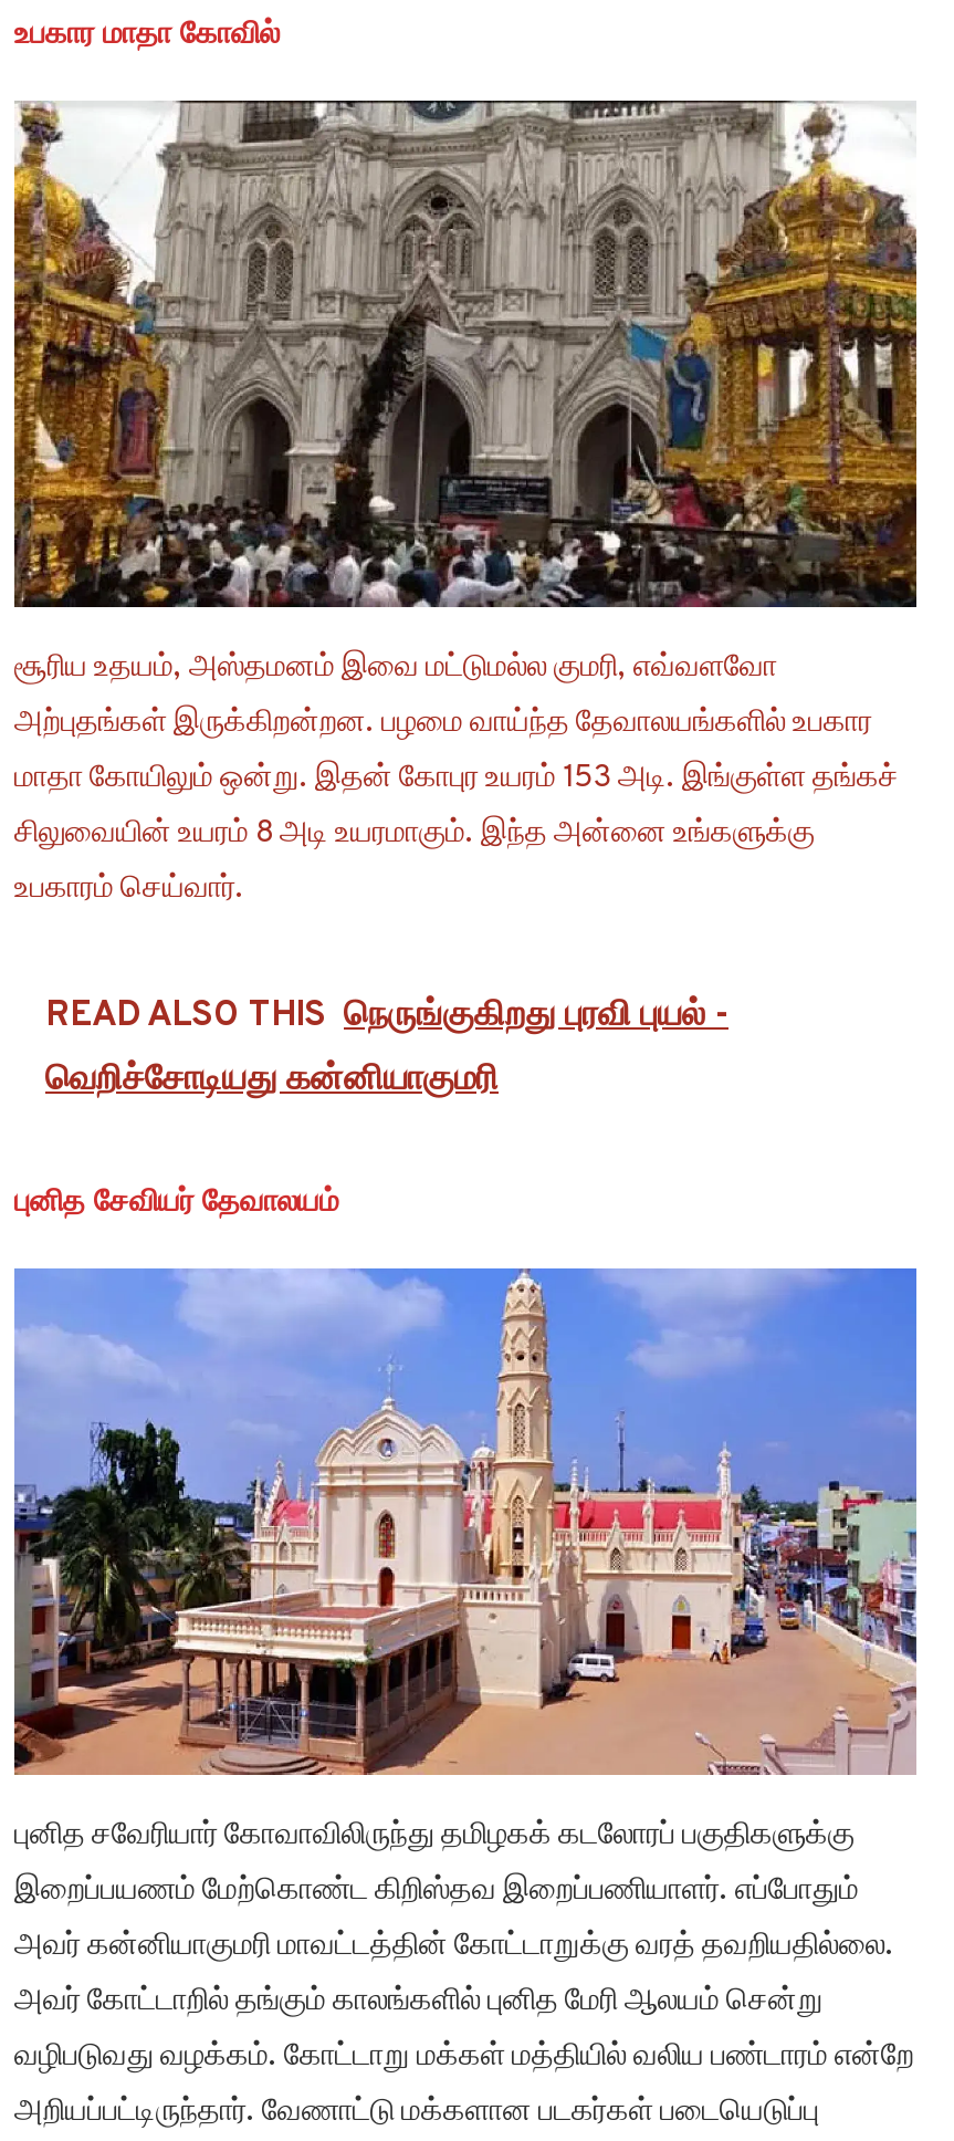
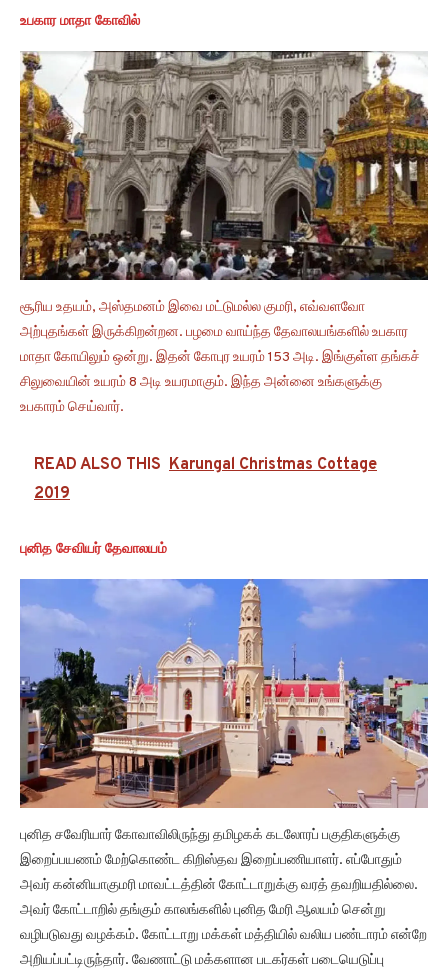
- READ ALSO THIS நெருங்குகிறது புரவி புயல் -
- வெறிச்சோடியது கன்னியாகுமரி
+ READ ALSO THIS Karungal Christmas Cottage
+ 2019
